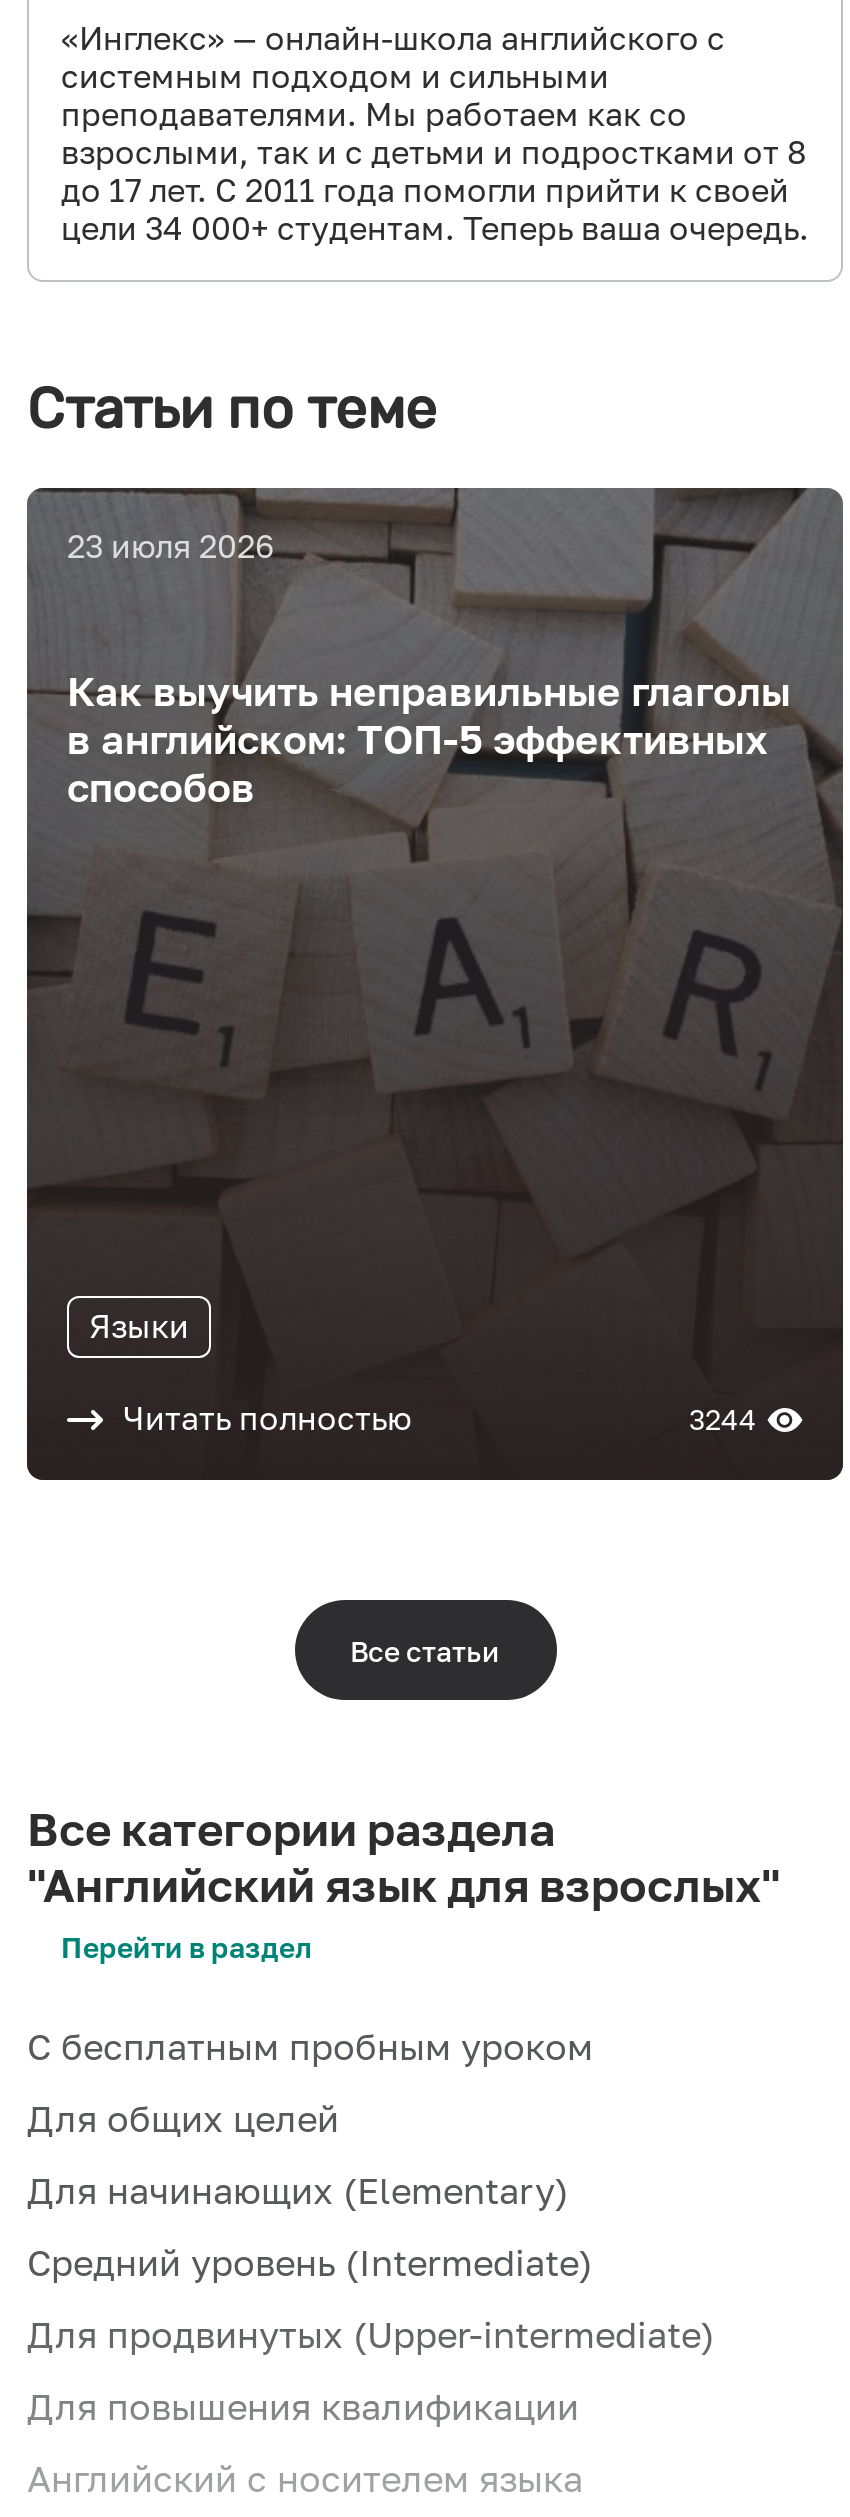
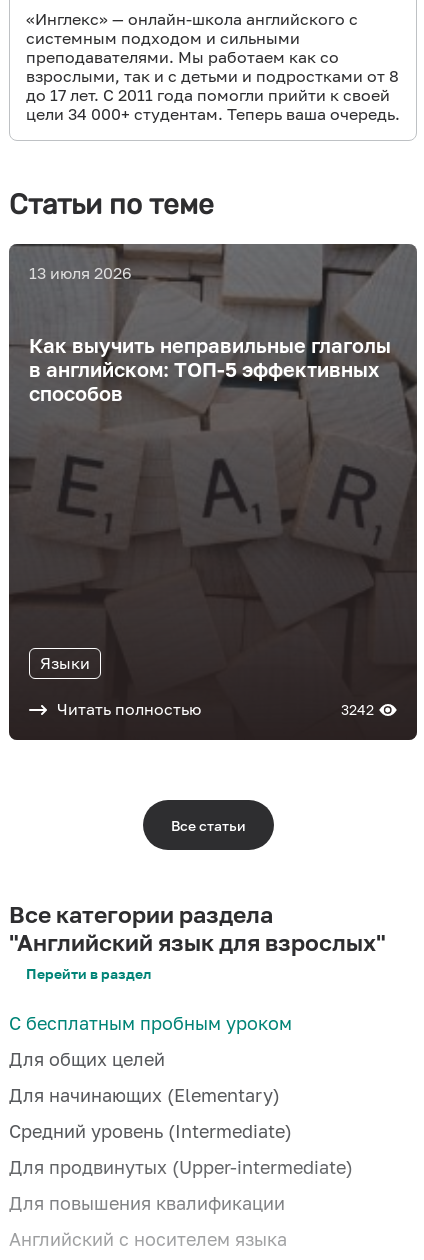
- 23 июля 2026
+ 13 июля 2026

- 3244
+ 3242
